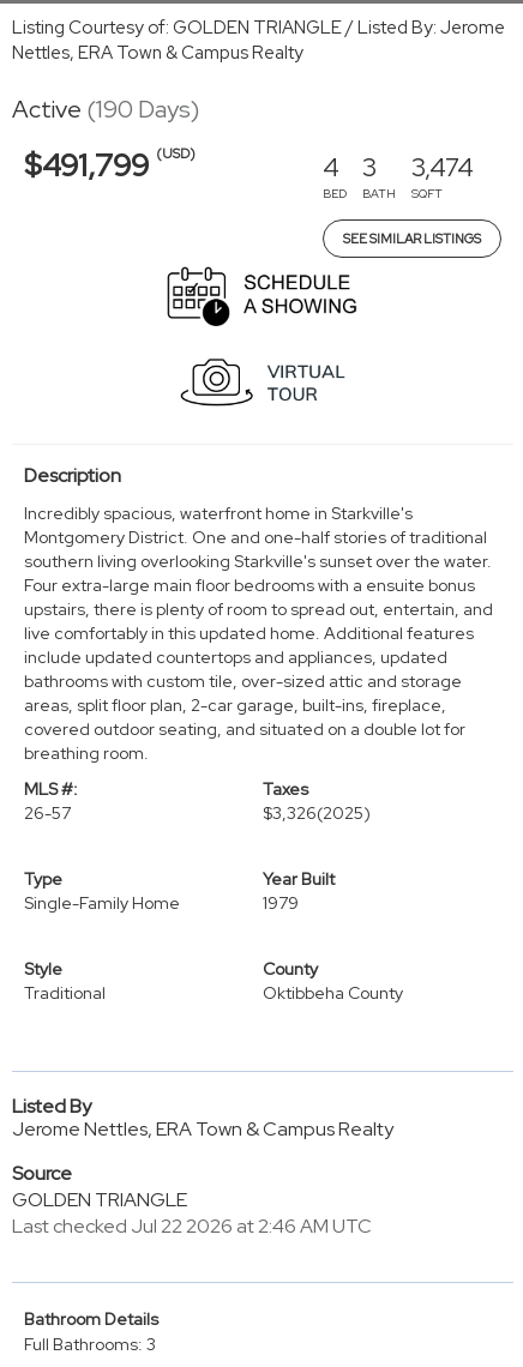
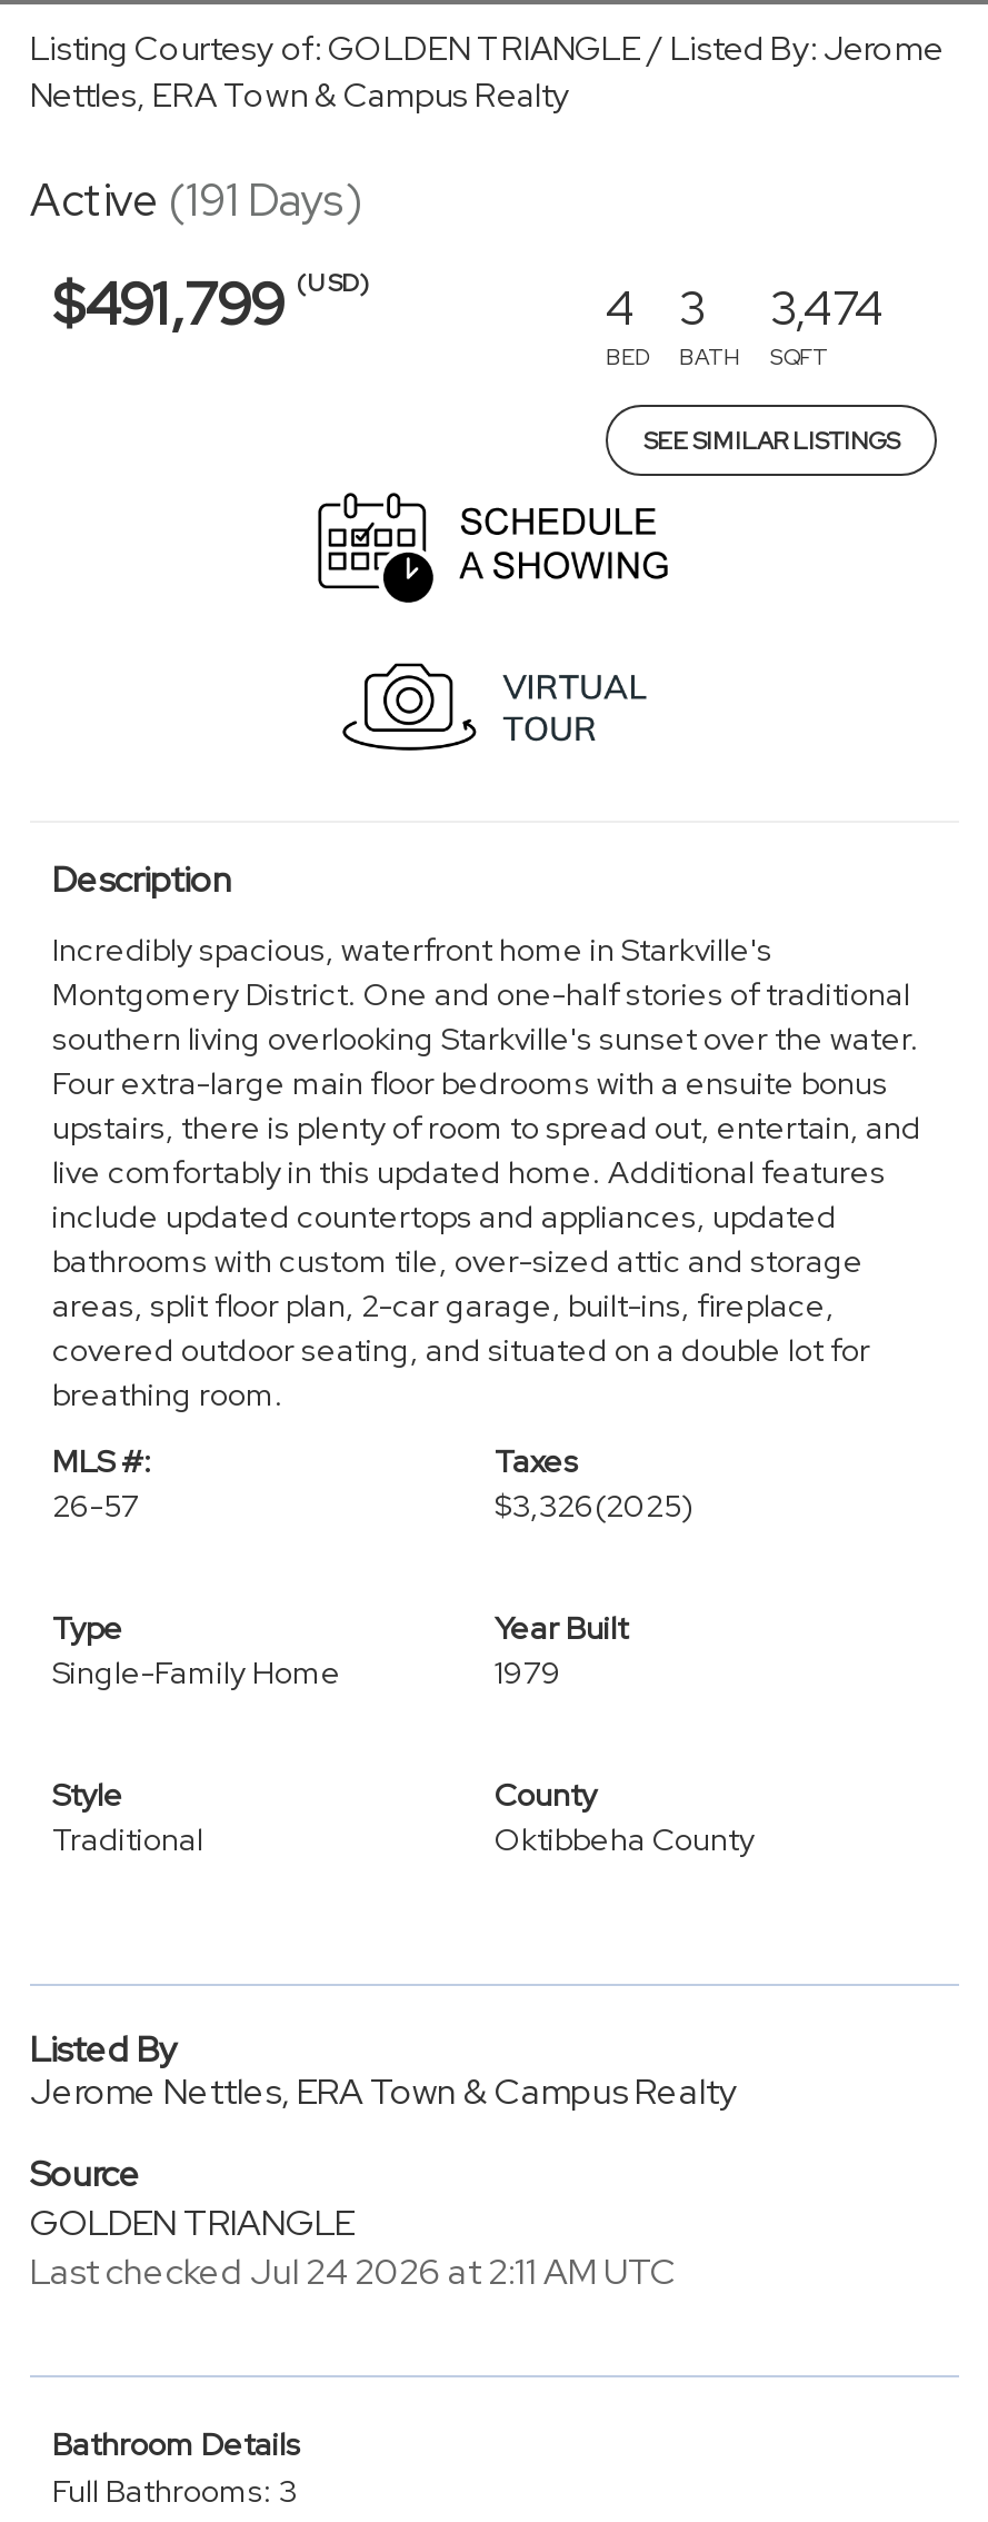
- Active (190 Days)
+ Active (191 Days)

- Last checked Jul 22 2026 at 2:46 AM UTC
+ Last checked Jul 24 2026 at 2:11 AM UTC
